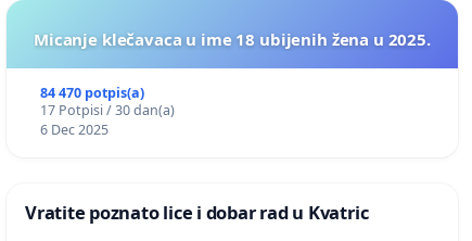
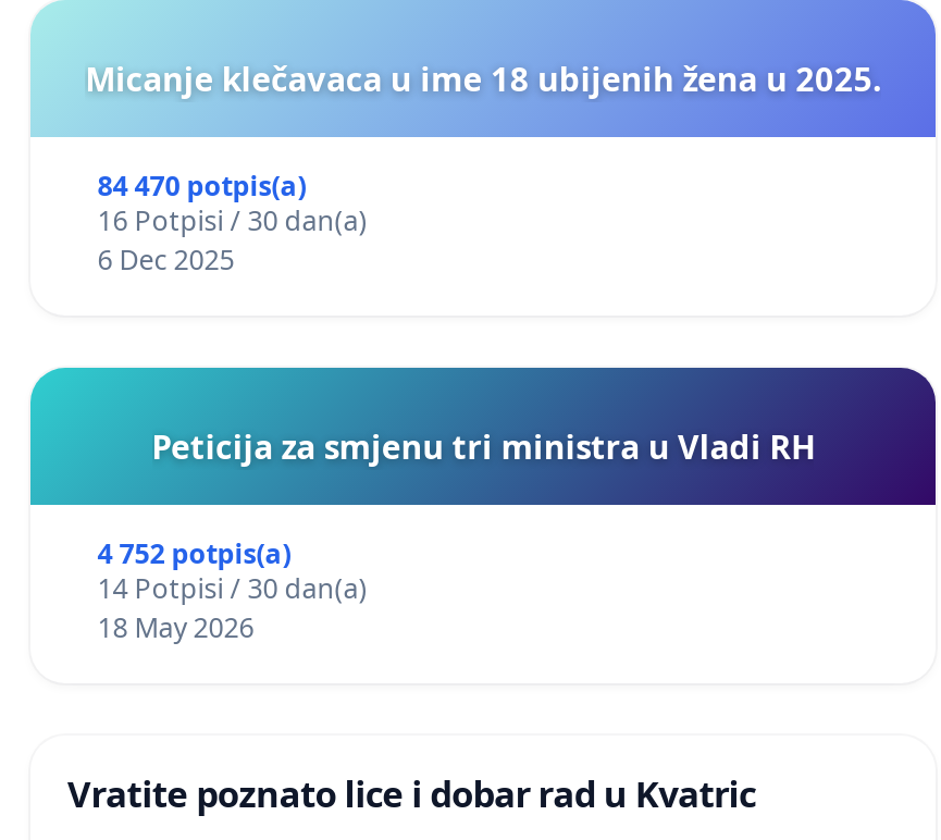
- 17 Potpisi / 30 dan(a)
+ 16 Potpisi / 30 dan(a)

+ Peticija za smjenu tri ministra u Vladi RH
+ 4 752 potpis(a)
+ 14 Potpisi / 30 dan(a)
+ 18 May 2026
